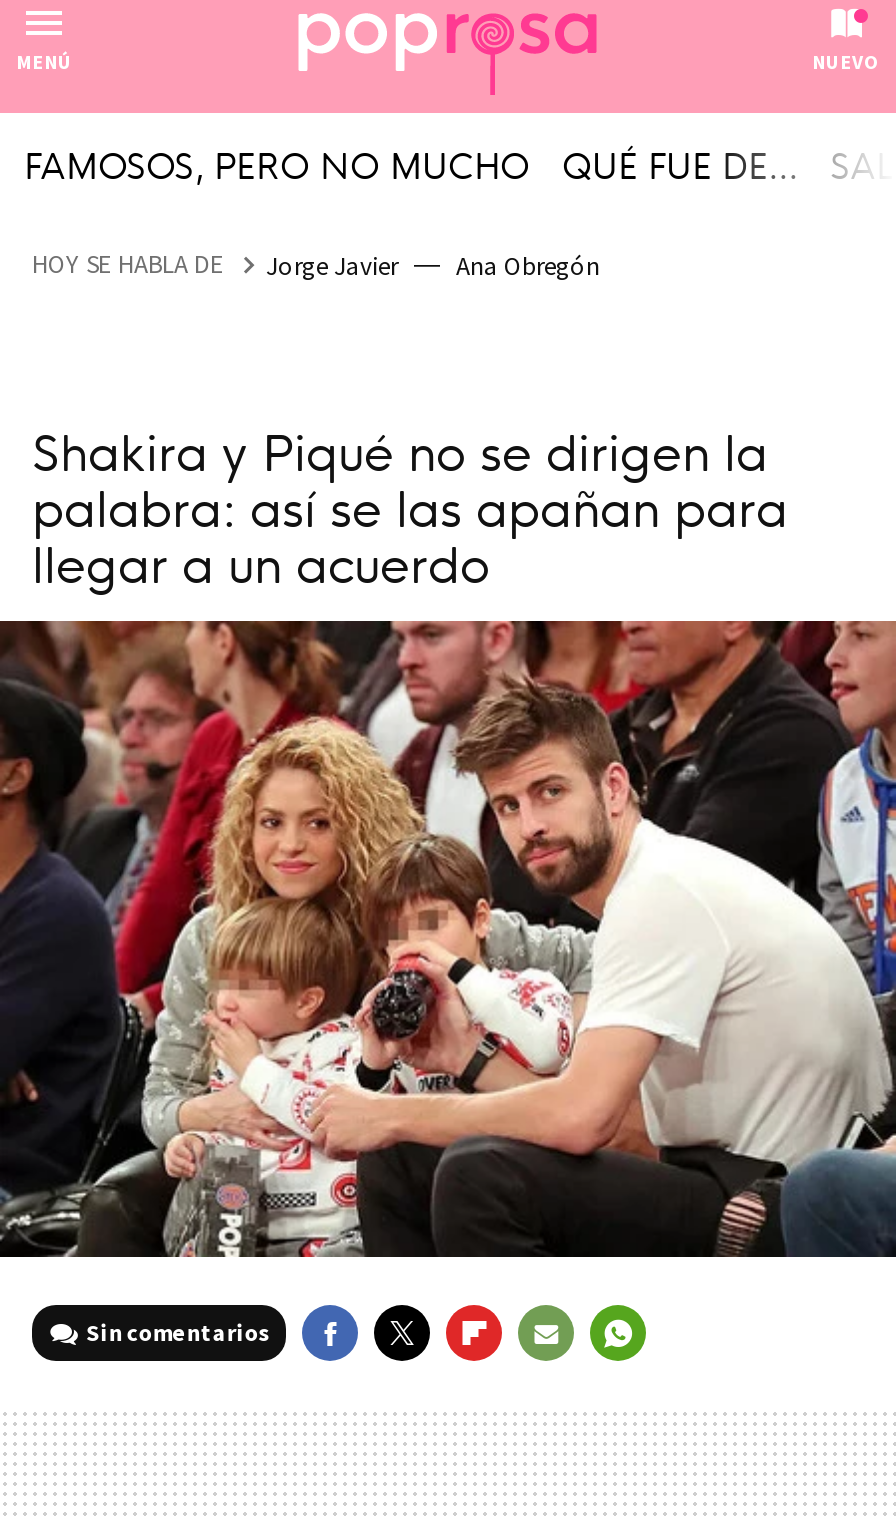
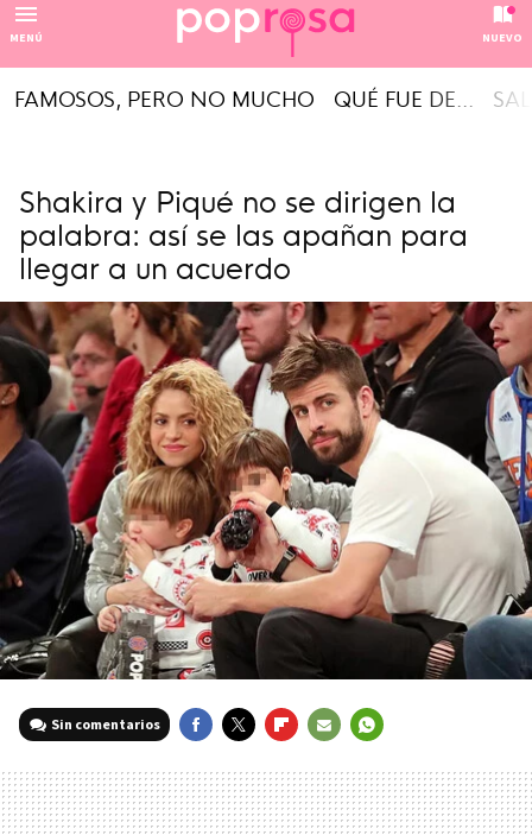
- HOY SE HABLA DE
- Jorge Javier
- Ana Obregón
